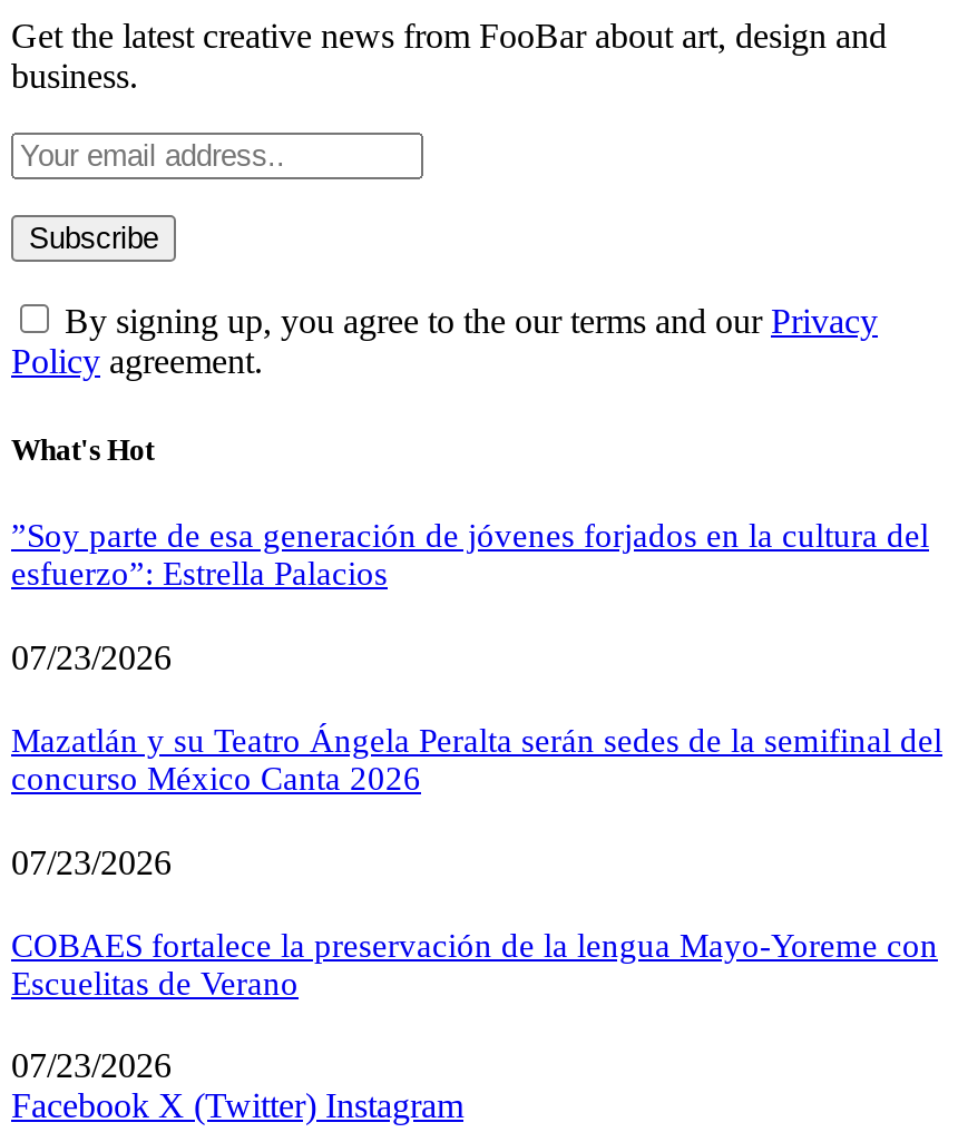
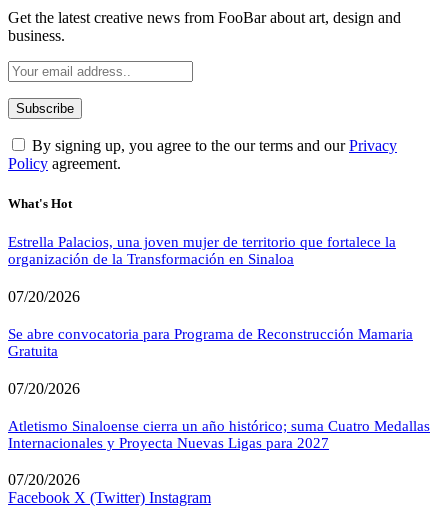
- ”Soy parte de esa generación de jóvenes forjados en la cultura del
- esfuerzo”: Estrella Palacios
+ Estrella Palacios, una joven mujer de territorio que fortalece la
+ organización de la Transformación en Sinaloa

- 07/23/2026
+ 07/20/2026

- Mazatlán y su Teatro Ángela Peralta serán sedes de la semifinal del
- concurso México Canta 2026
+ Se abre convocatoria para Programa de Reconstrucción Mamaria
+ Gratuita

- 07/23/2026
+ 07/20/2026

- COBAES fortalece la preservación de la lengua Mayo-Yoreme con
- Escuelitas de Verano
+ Atletismo Sinaloense cierra un año histórico; suma Cuatro Medallas
+ Internacionales y Proyecta Nuevas Ligas para 2027

- 07/23/2026
+ 07/20/2026
